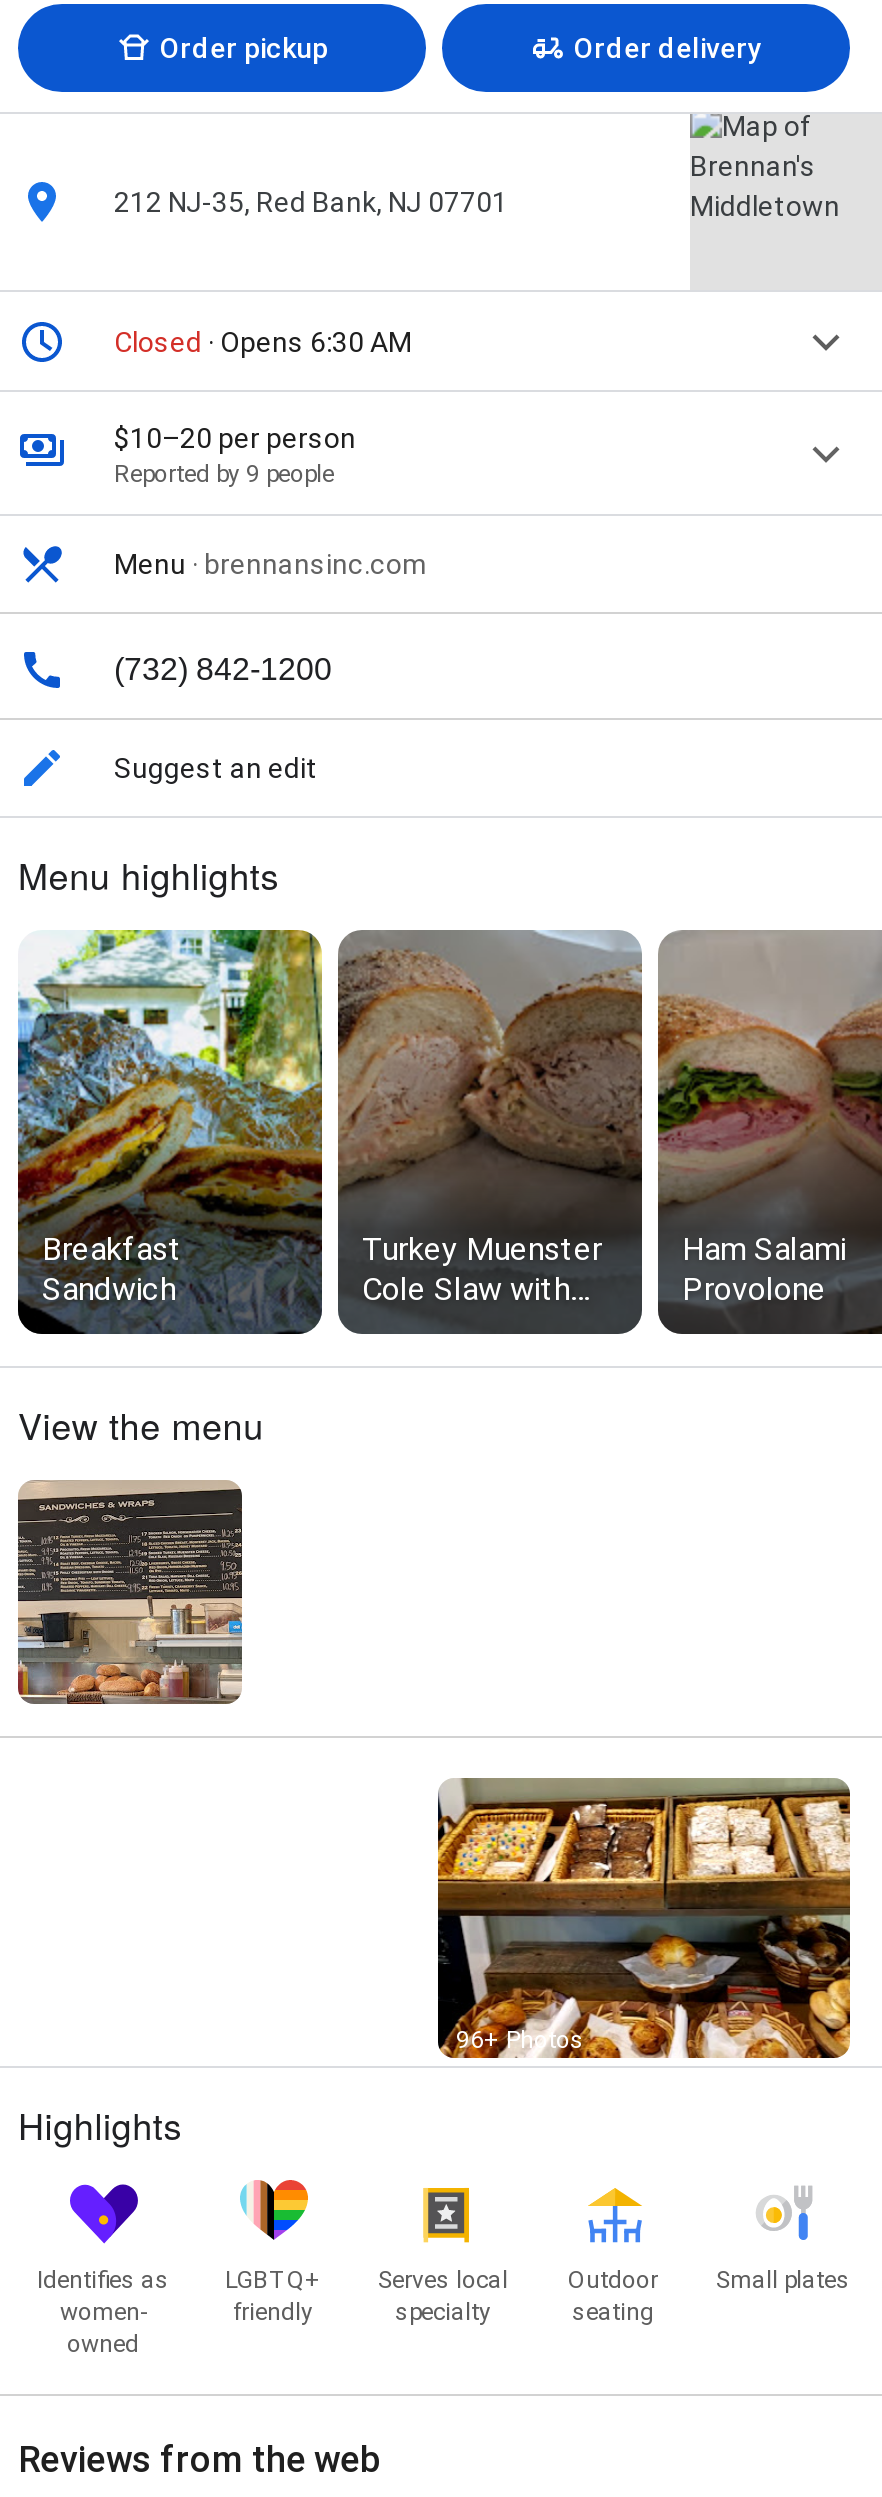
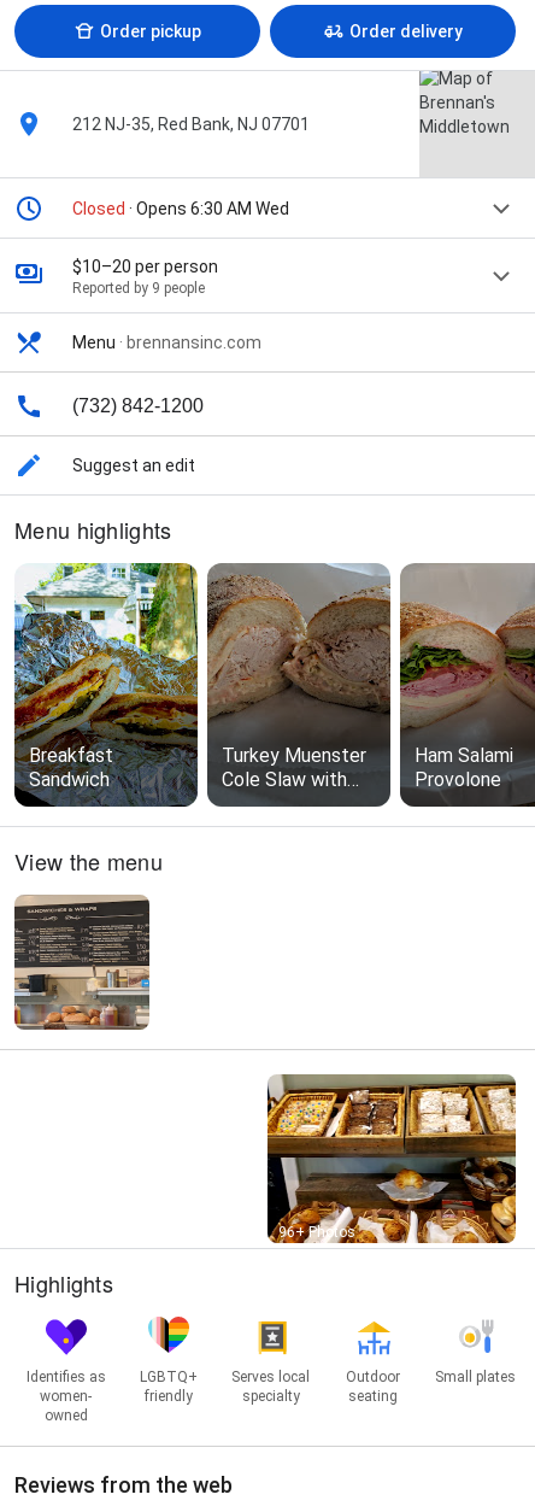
- Closed · Opens 6:30 AM
+ Closed · Opens 6:30 AM Wed
